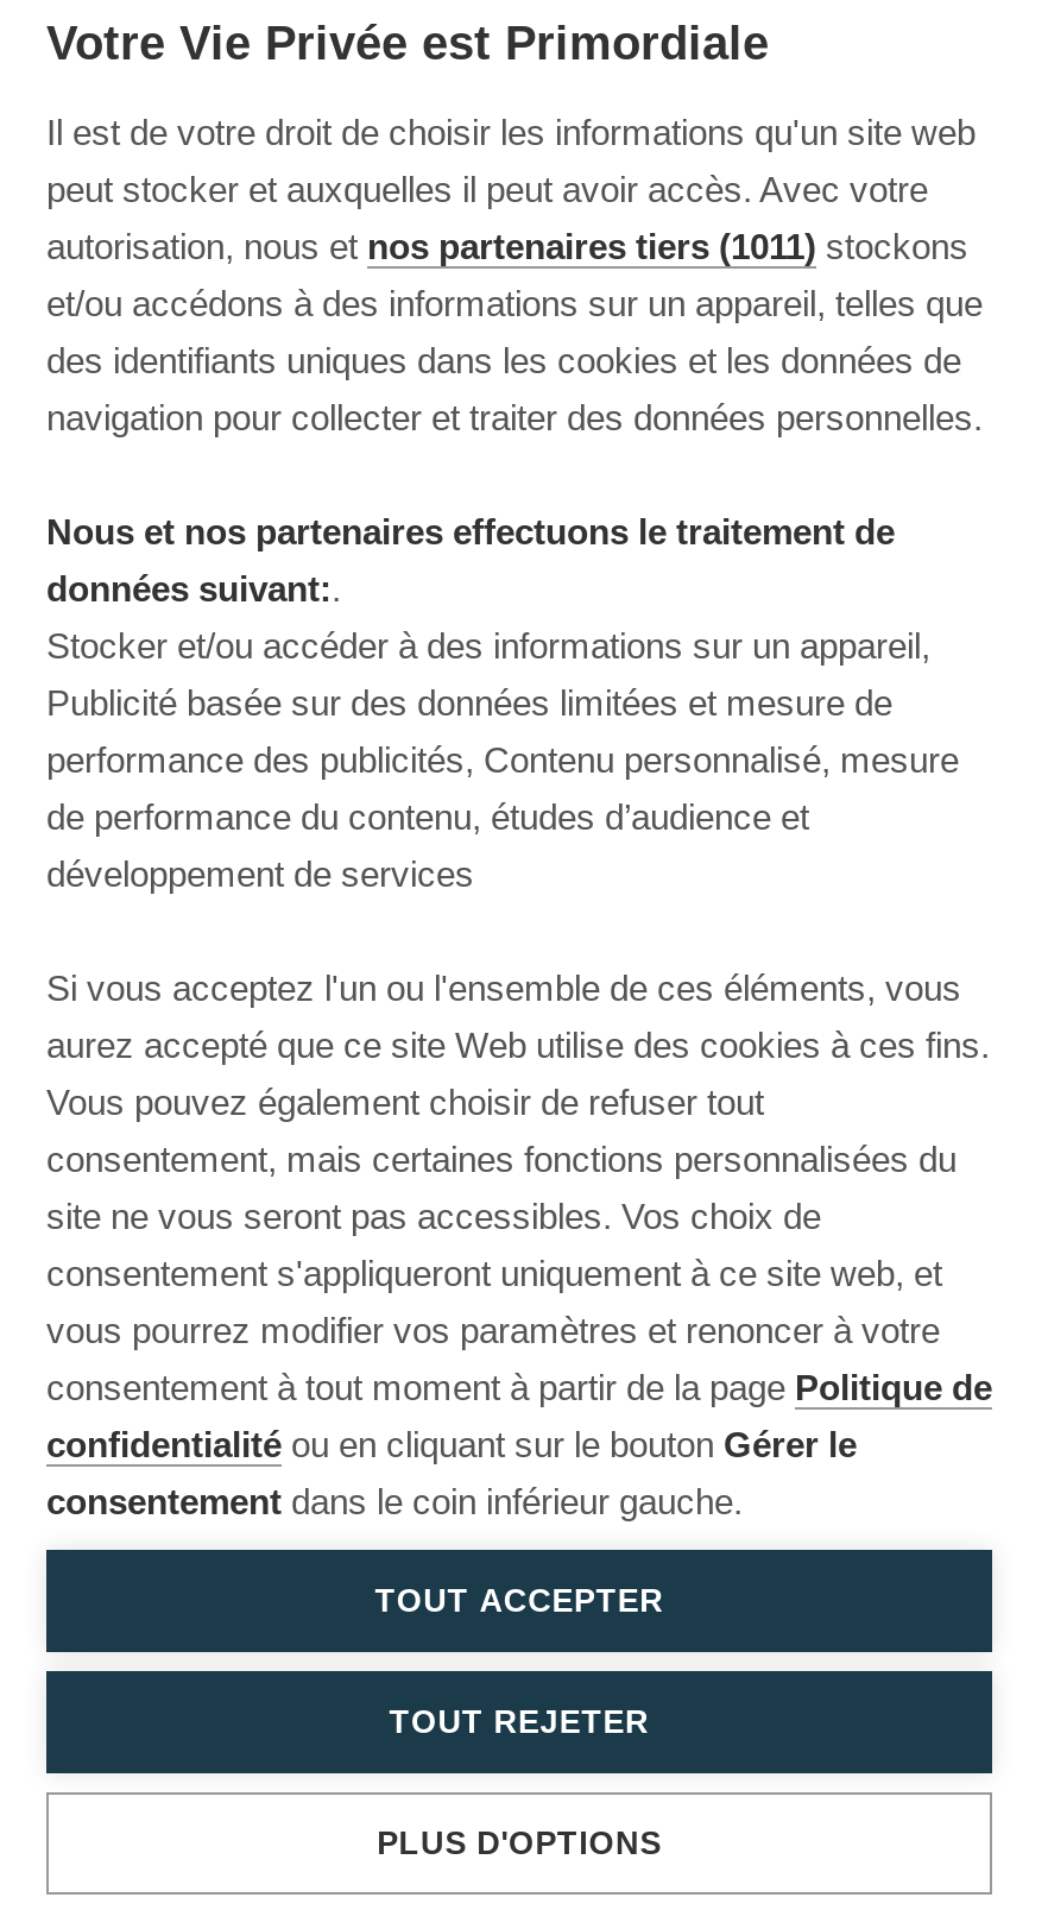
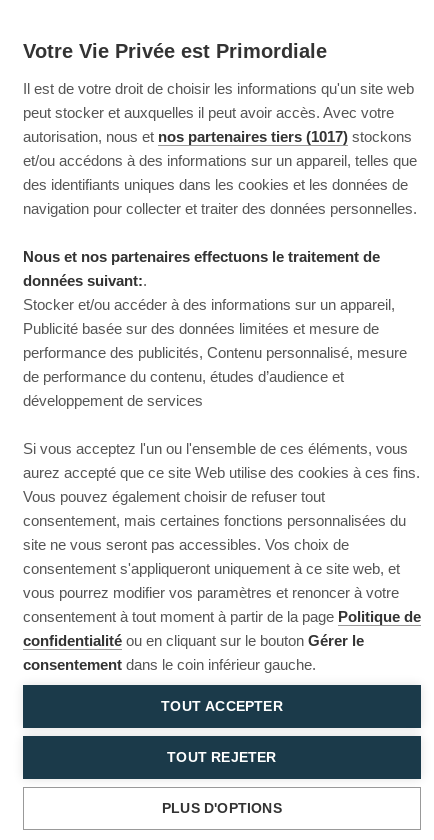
- autorisation, nous et nos partenaires tiers (1011) stockons
+ autorisation, nous et nos partenaires tiers (1017) stockons
